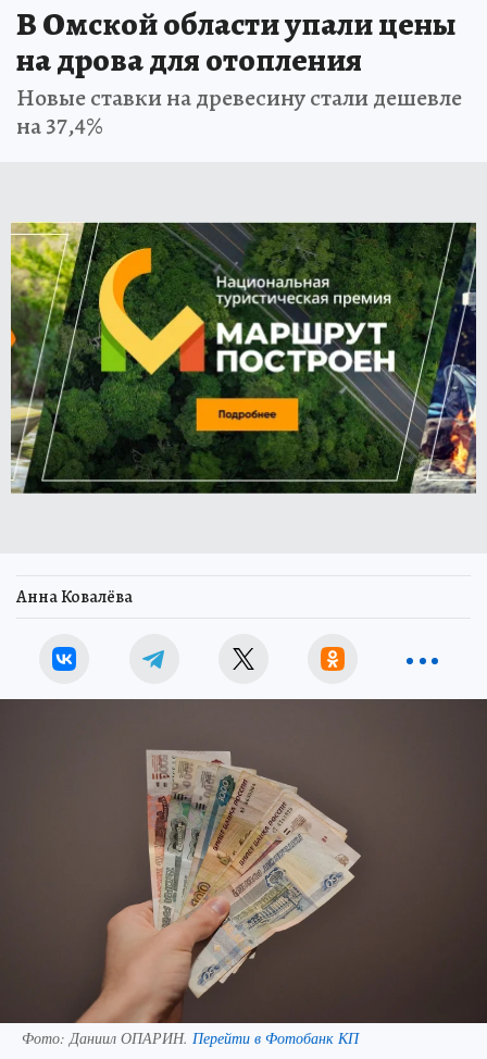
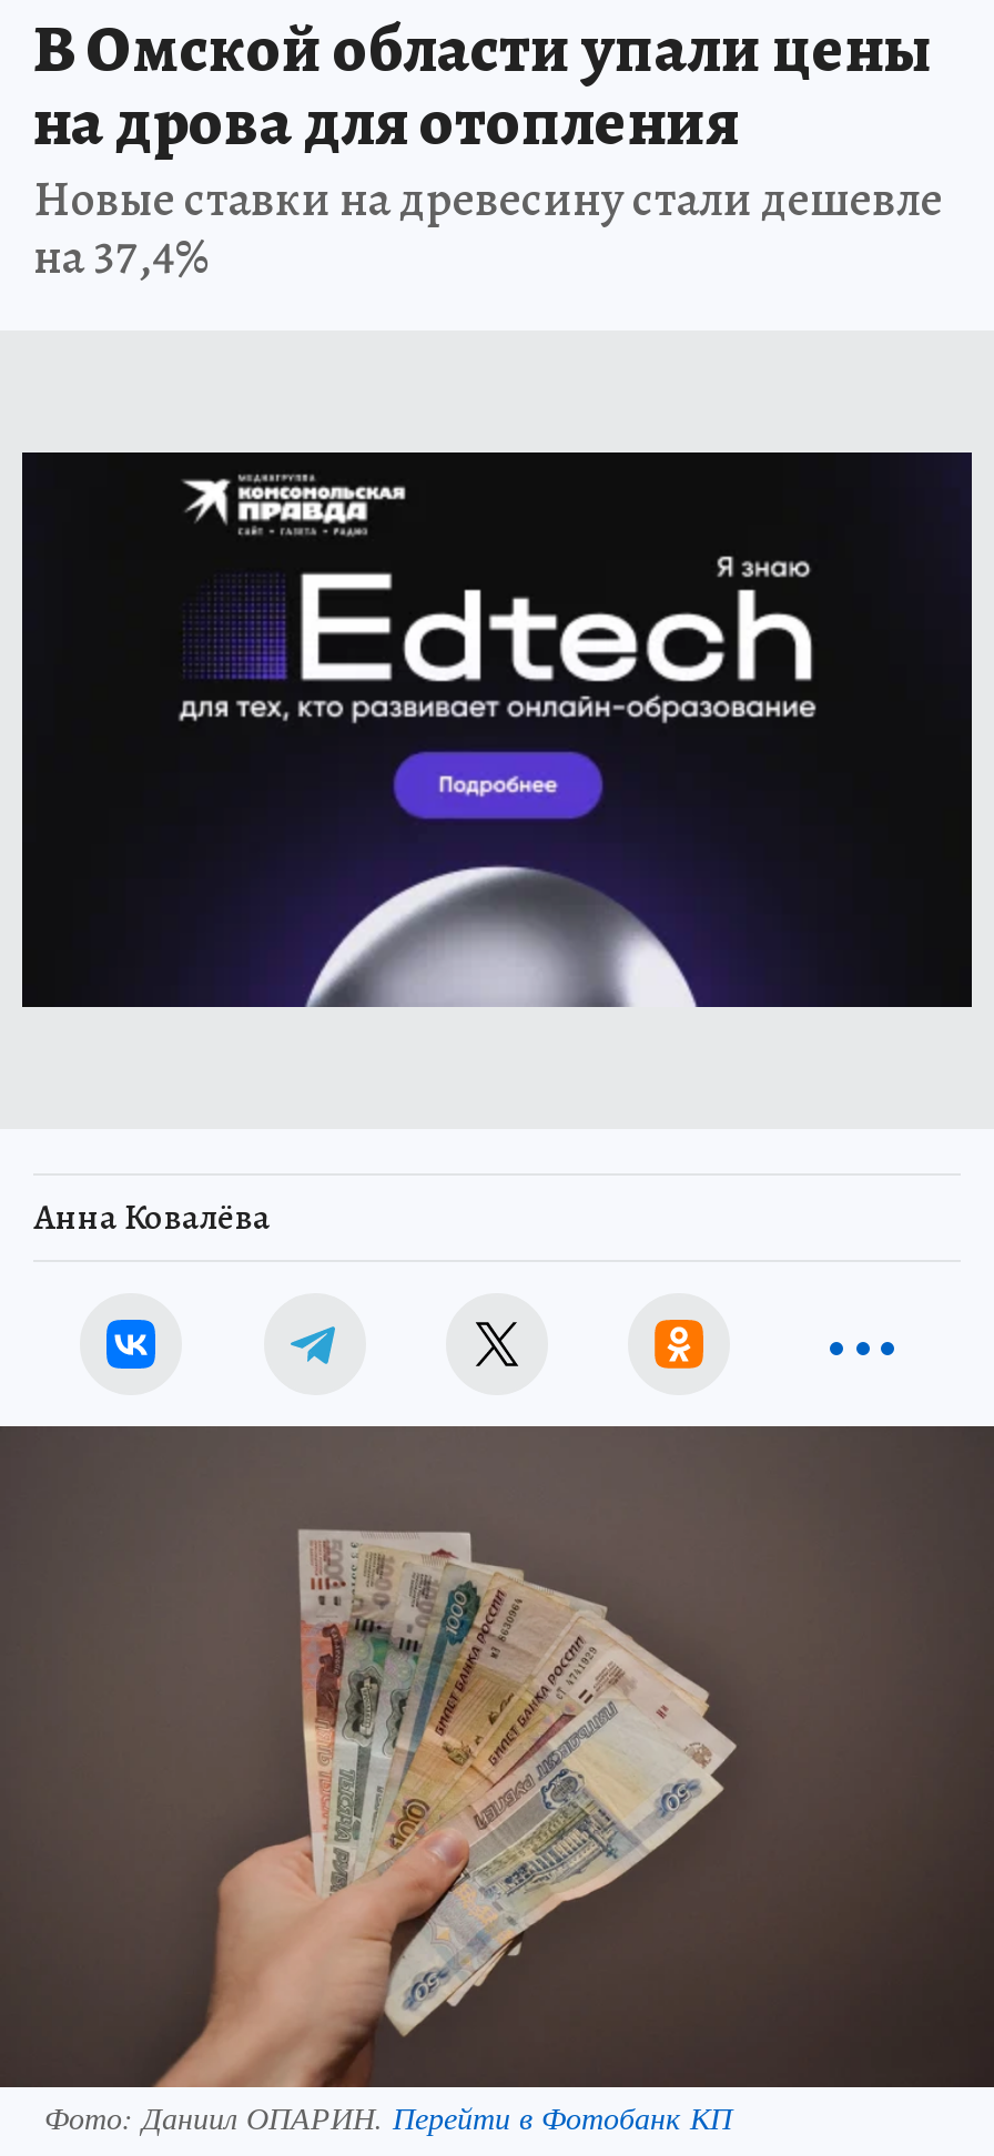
- [image]
+ [image]
